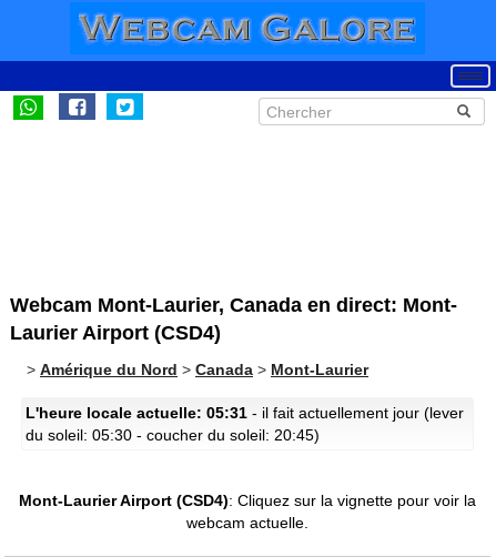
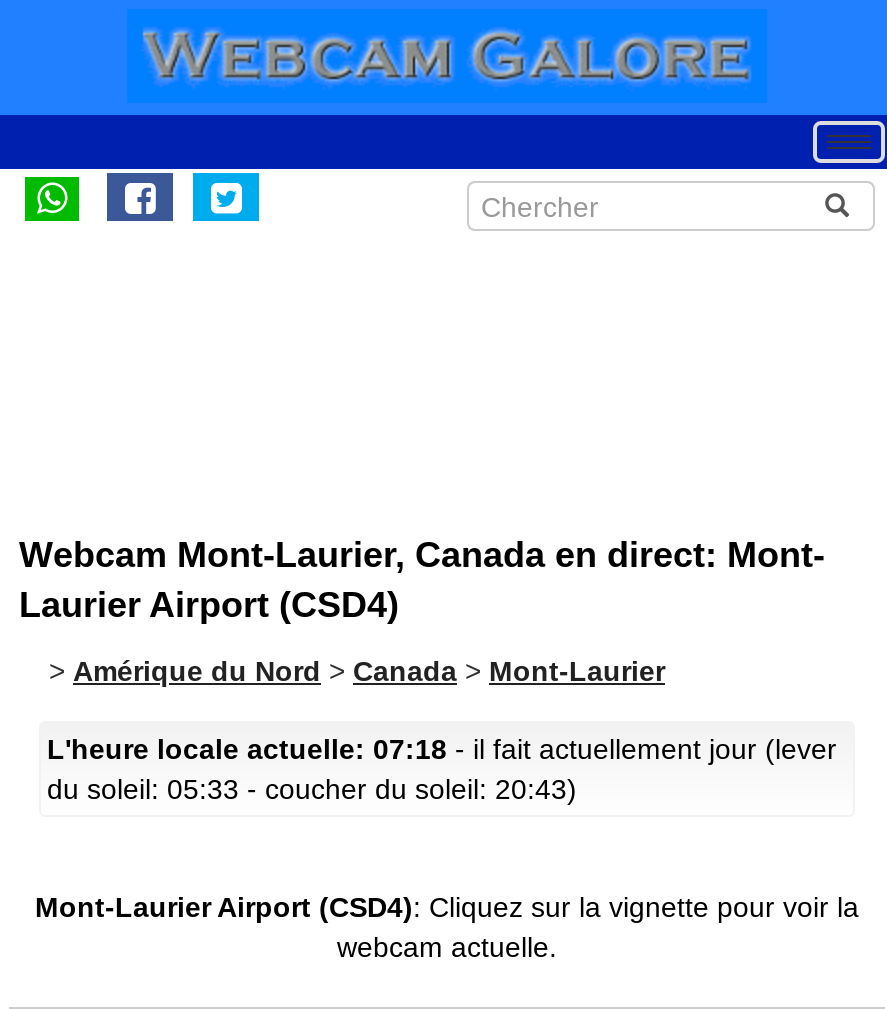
- L'heure locale actuelle: 05:31 - il fait actuellement jour (lever
+ L'heure locale actuelle: 07:18 - il fait actuellement jour (lever

- du soleil: 05:30 - coucher du soleil: 20:45)
+ du soleil: 05:33 - coucher du soleil: 20:43)
